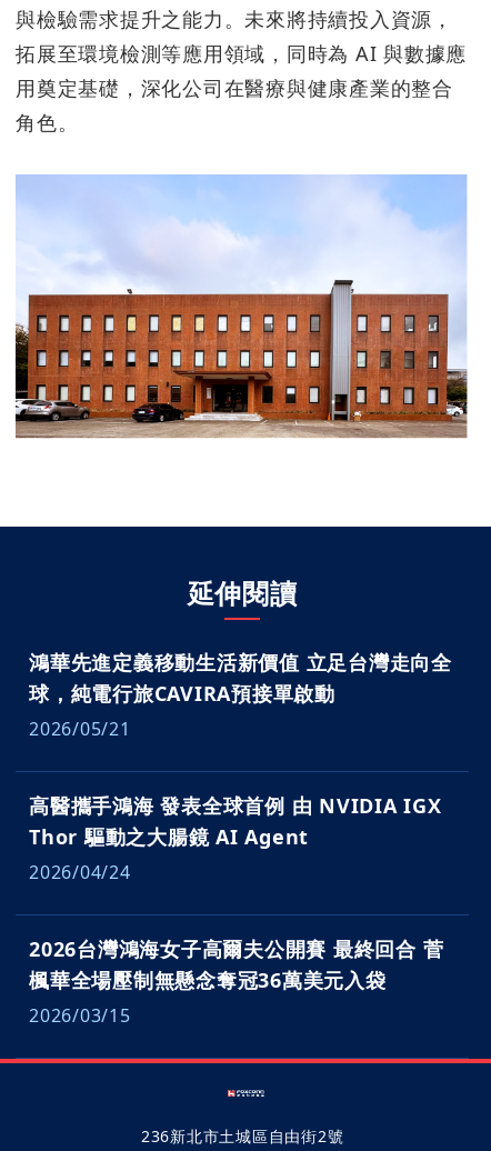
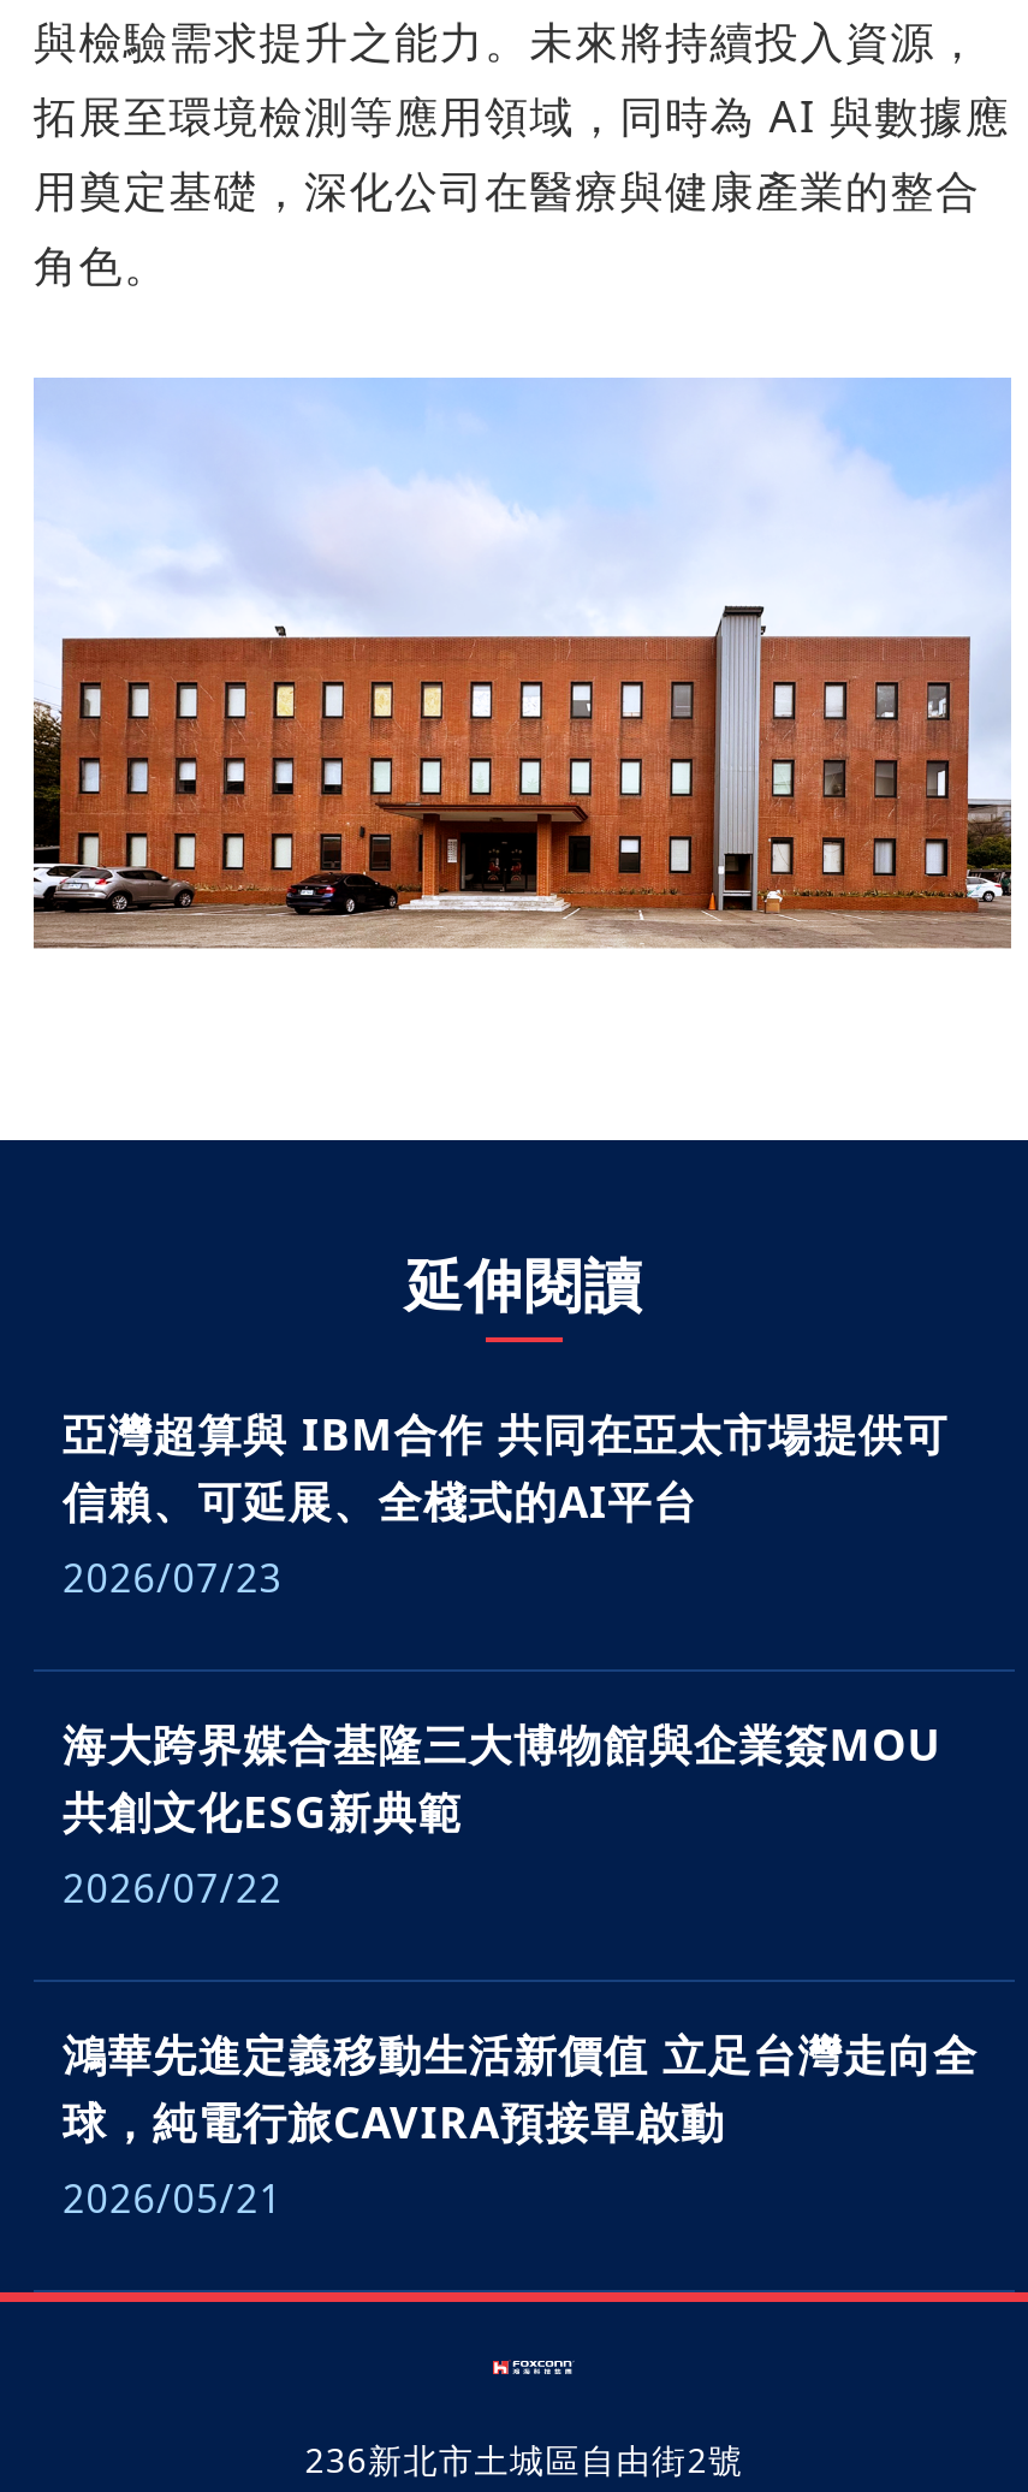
+ 亞灣超算與 IBM合作 共同在亞太市場提供可
+ 信賴、可延展、全棧式的AI平台
+ 2026/07/23
+ 海大跨界媒合基隆三大博物館與企業簽MOU
+ 共創文化ESG新典範
+ 2026/07/22

moved down: 鴻華先進定義移動生活新價值 立足台灣走向全 | 球，純電行旅CAVIRA預接單啟動 | 2026/05/21

- 高醫攜手鴻海 發表全球首例 由 NVIDIA IGX
- Thor 驅動之大腸鏡 AI Agent
- 2026/04/24
- 2026台灣鴻海女子高爾夫公開賽 最終回合 菅
- 楓華全場壓制無懸念奪冠36萬美元入袋
- 2026/03/15
